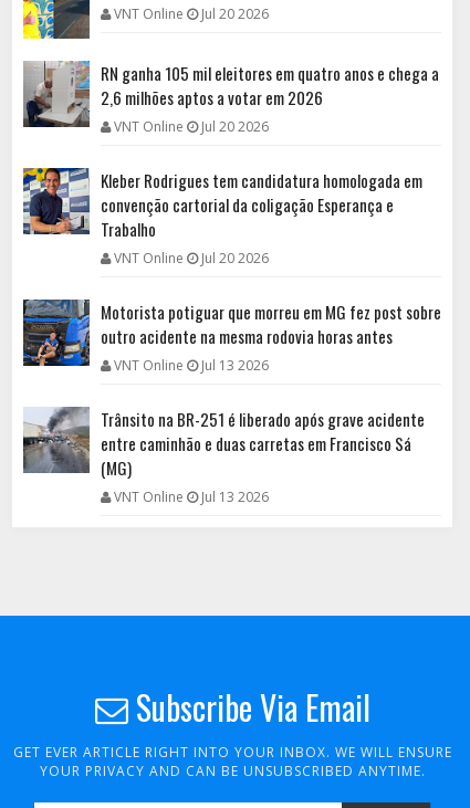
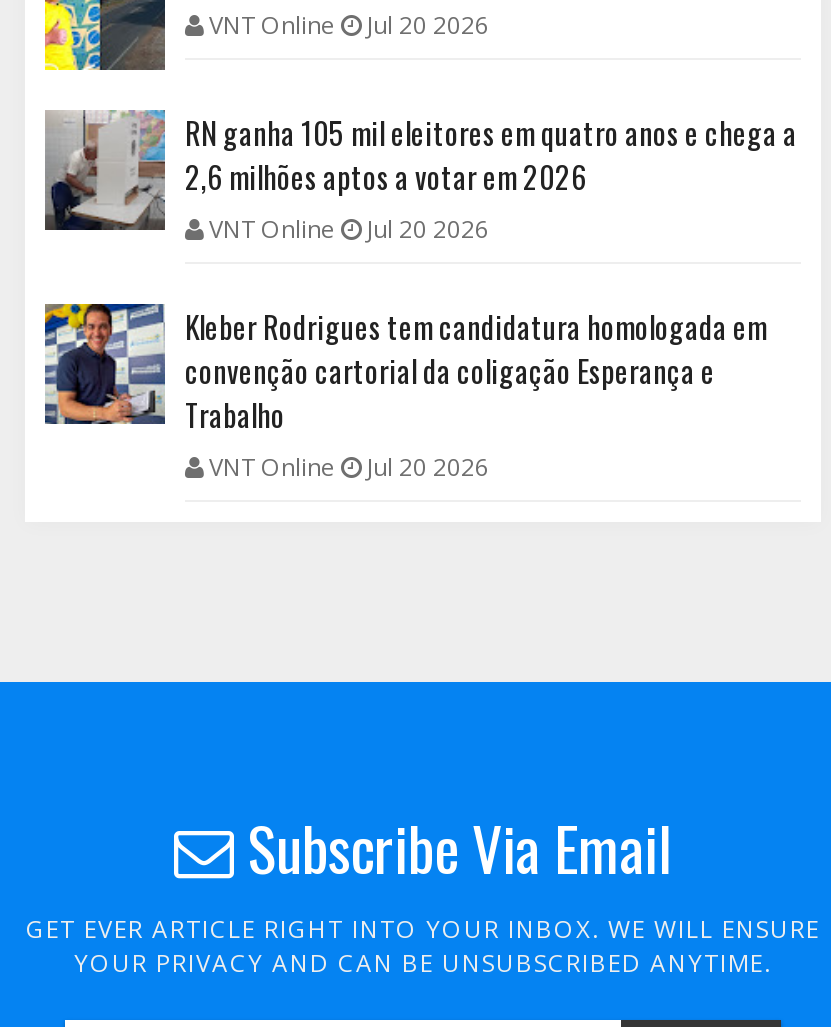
- [image]
- Motorista potiguar que morreu em MG fez post sobre
- outro acidente na mesma rodovia horas antes
- VNT Online
- Jul 13 2026
- Trânsito na BR-251 é liberado após grave acidente
- entre caminhão e duas carretas em Francisco Sá
- (MG)
- VNT Online
- Jul 13 2026

- [image]
